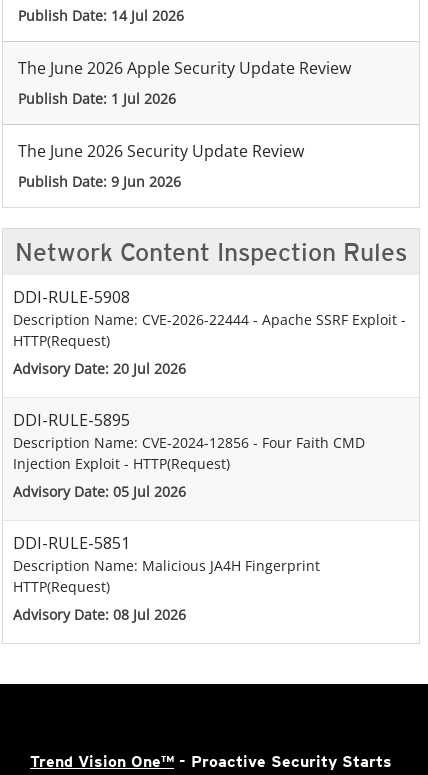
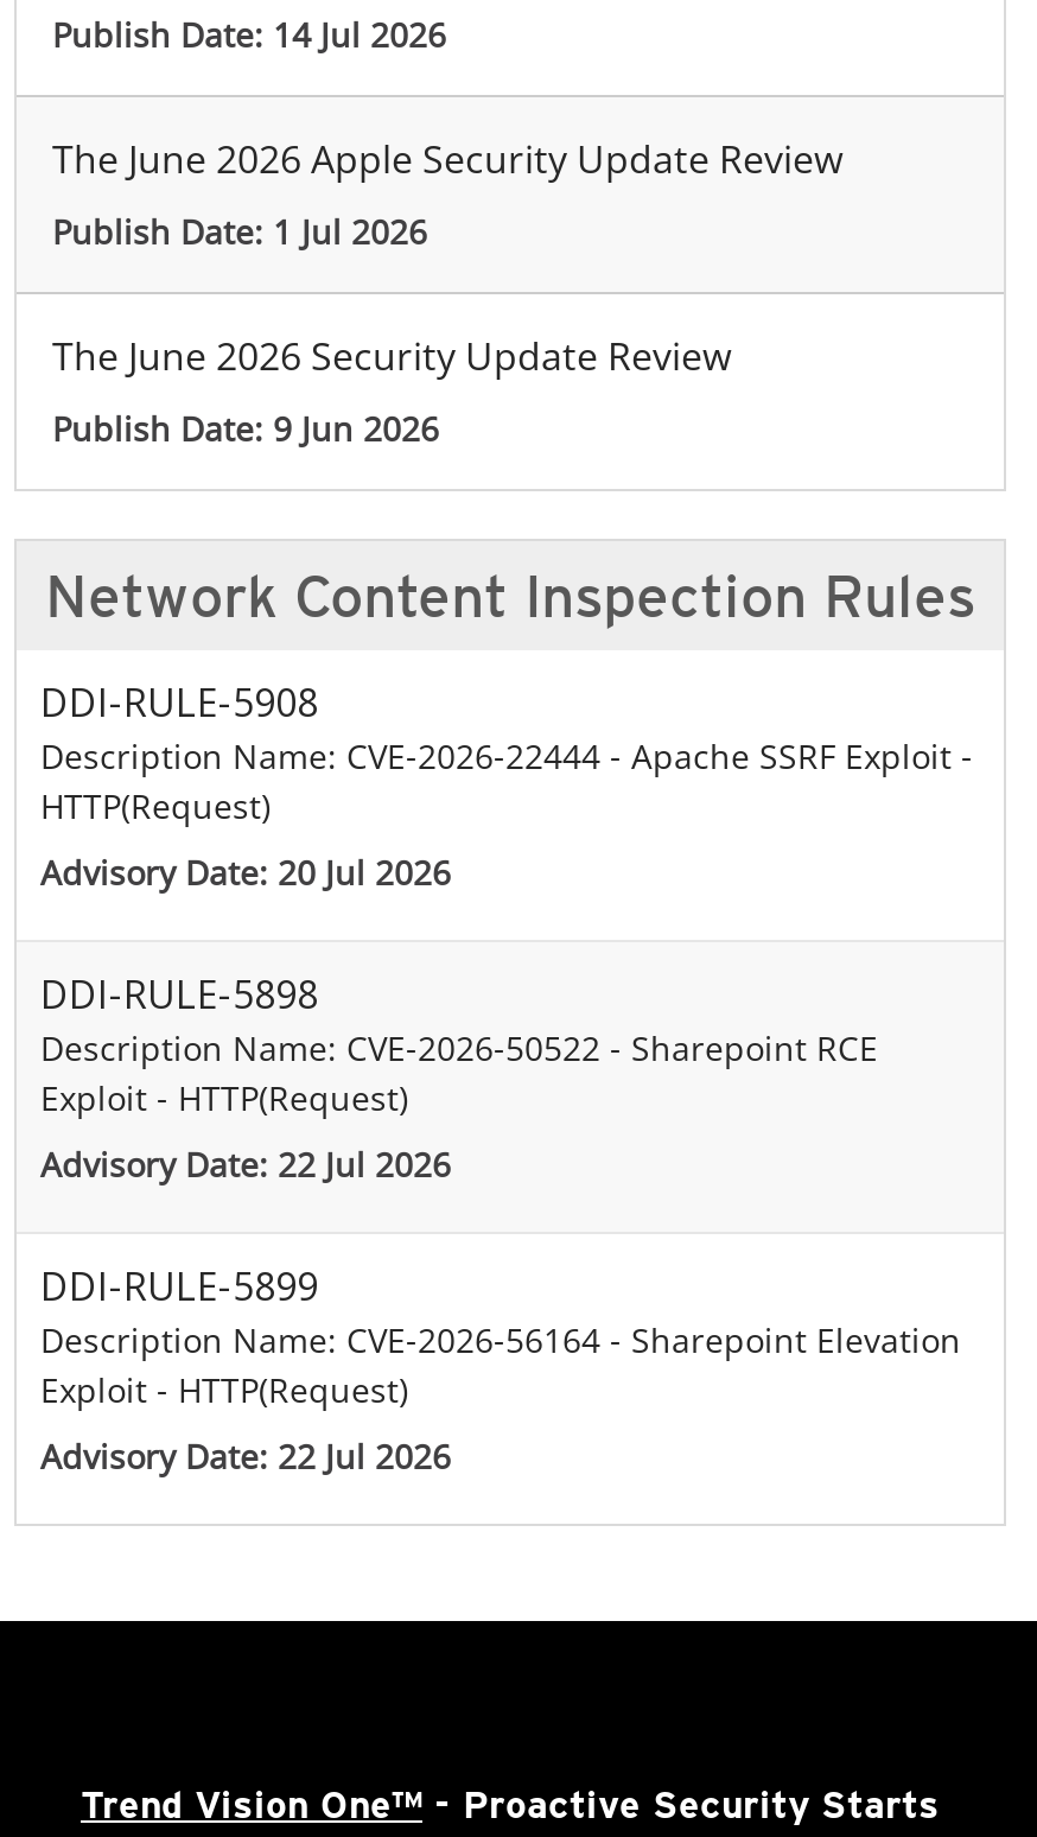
- DDI-RULE-5895
- Description Name: CVE-2024-12856 - Four Faith CMD
- Injection Exploit - HTTP(Request)
+ DDI-RULE-5898
+ Description Name: CVE-2026-50522 - Sharepoint RCE
+ Exploit - HTTP(Request)

- Advisory Date: 05 Jul 2026
+ Advisory Date: 22 Jul 2026

- DDI-RULE-5851
- Description Name: Malicious JA4H Fingerprint
- HTTP(Request)
+ DDI-RULE-5899
+ Description Name: CVE-2026-56164 - Sharepoint Elevation
+ Exploit - HTTP(Request)

- Advisory Date: 08 Jul 2026
+ Advisory Date: 22 Jul 2026
